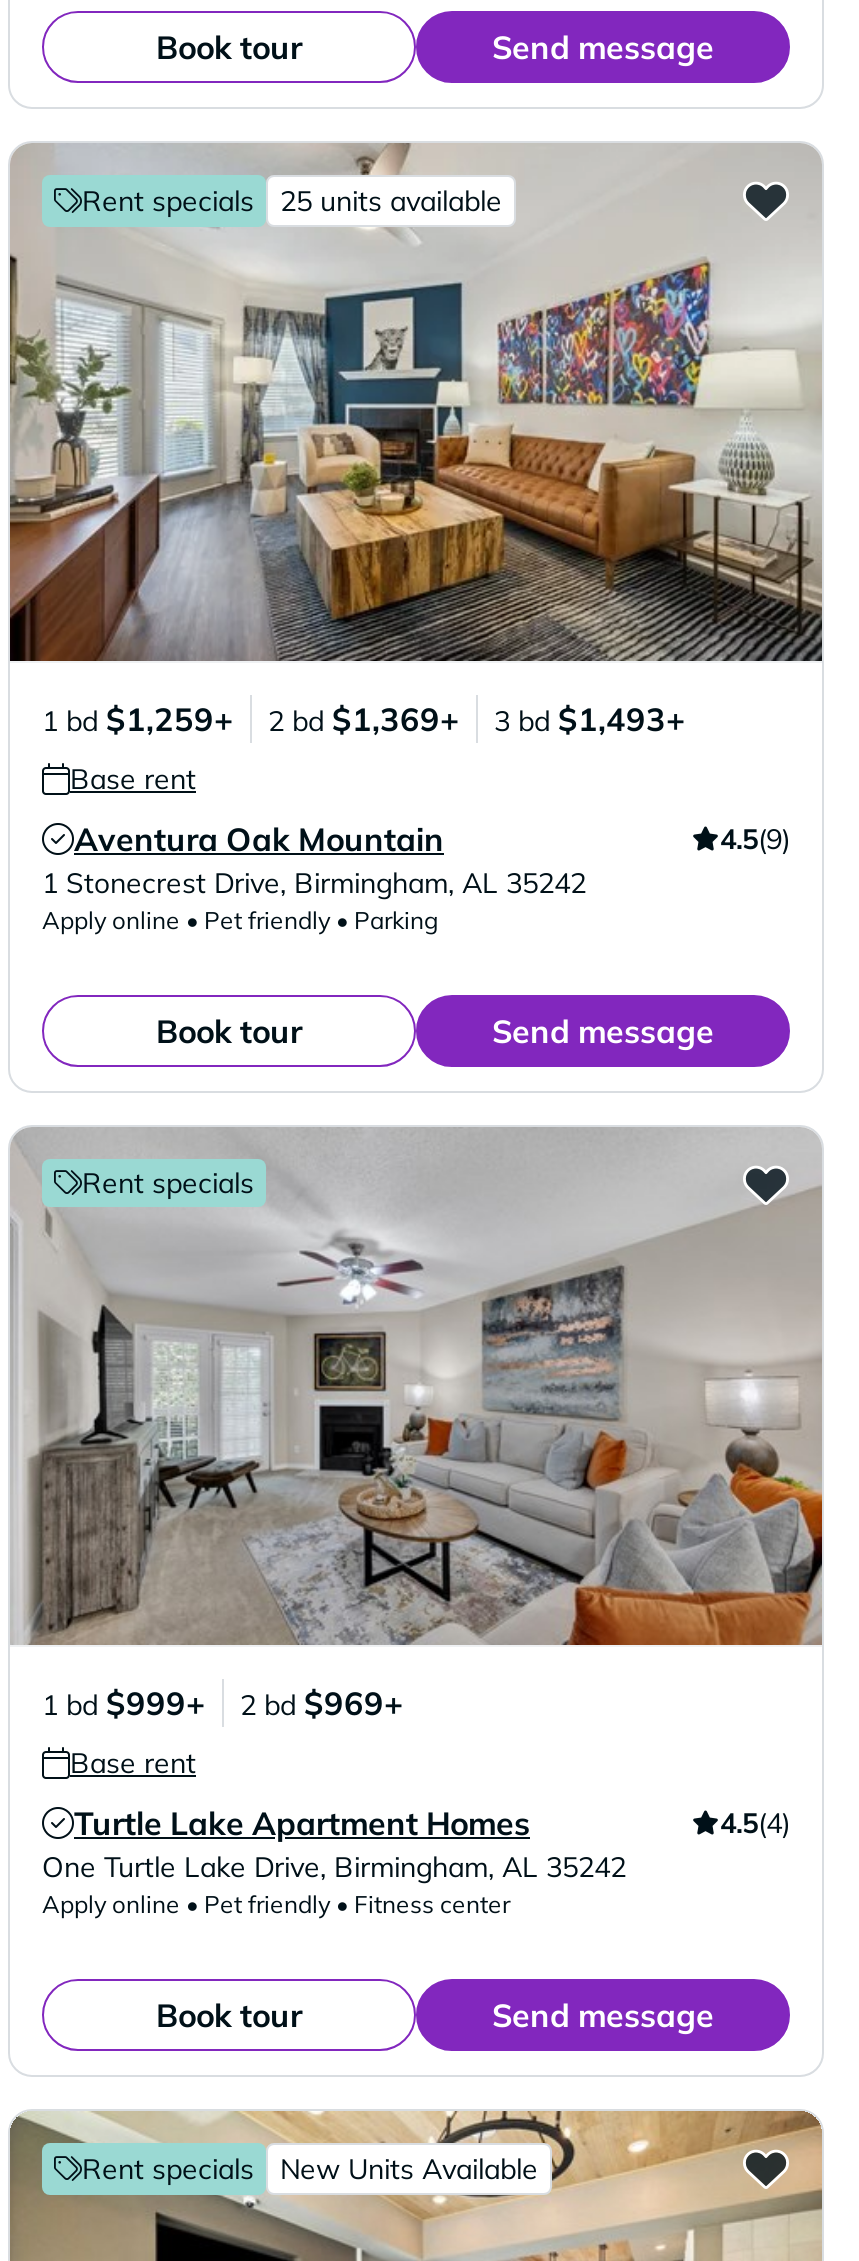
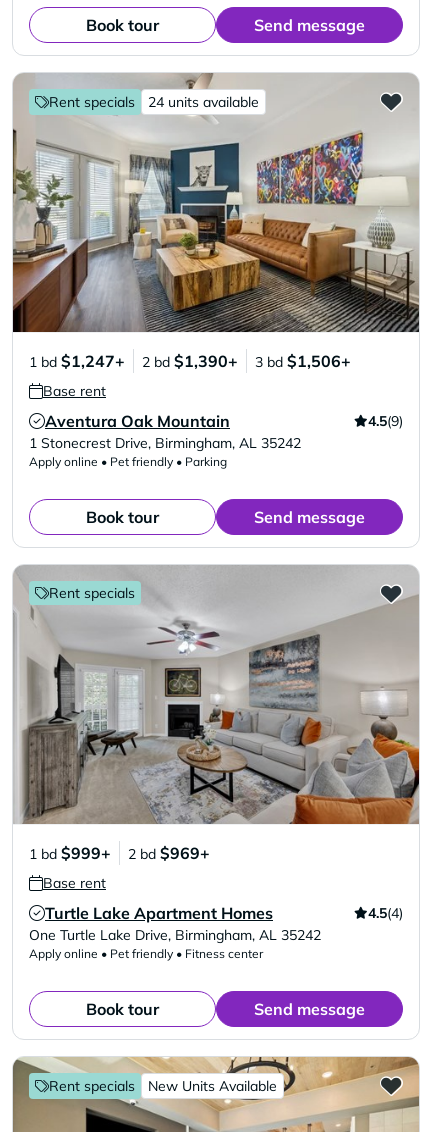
- 25 units available
+ 24 units available

- 1 bd $1,259+
+ 1 bd $1,247+

- 2 bd $1,369+
+ 2 bd $1,390+

- 3 bd $1,493+
+ 3 bd $1,506+
